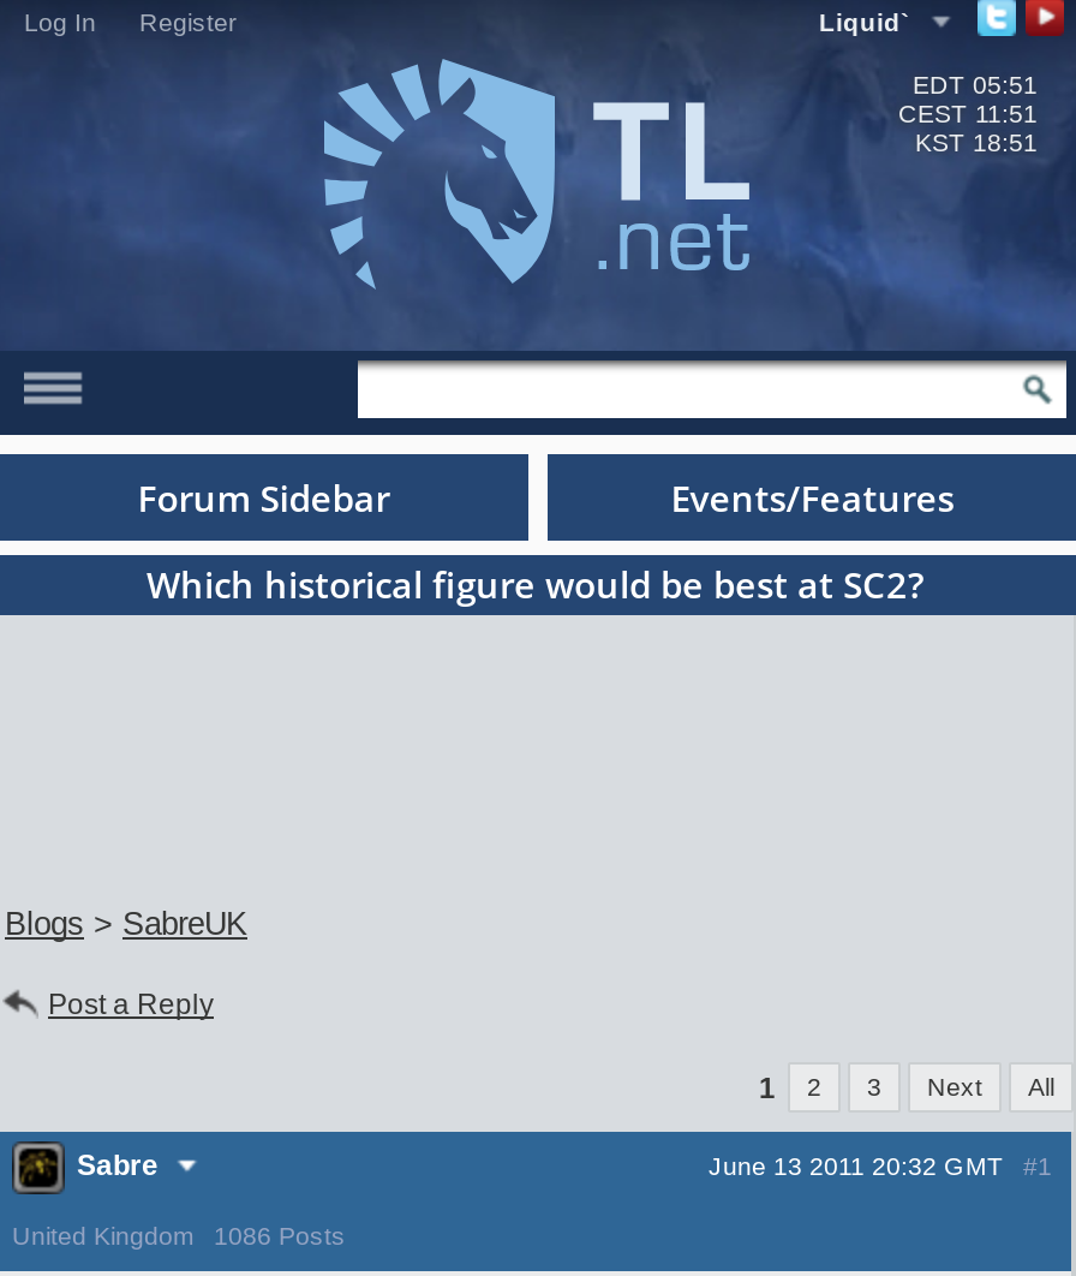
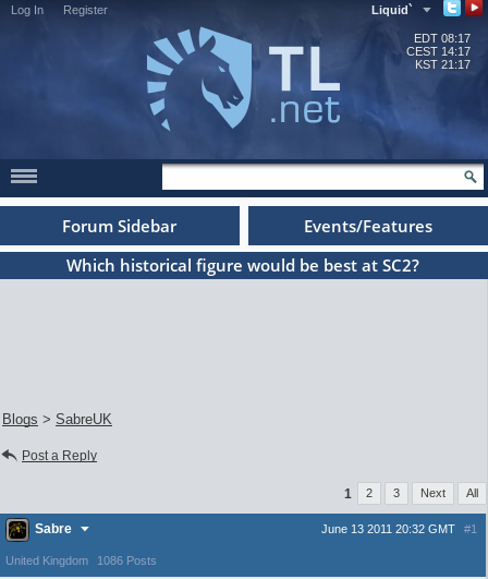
- EDT 05:51
+ EDT 08:17

- CEST 11:51
+ CEST 14:17

- KST 18:51
+ KST 21:17
